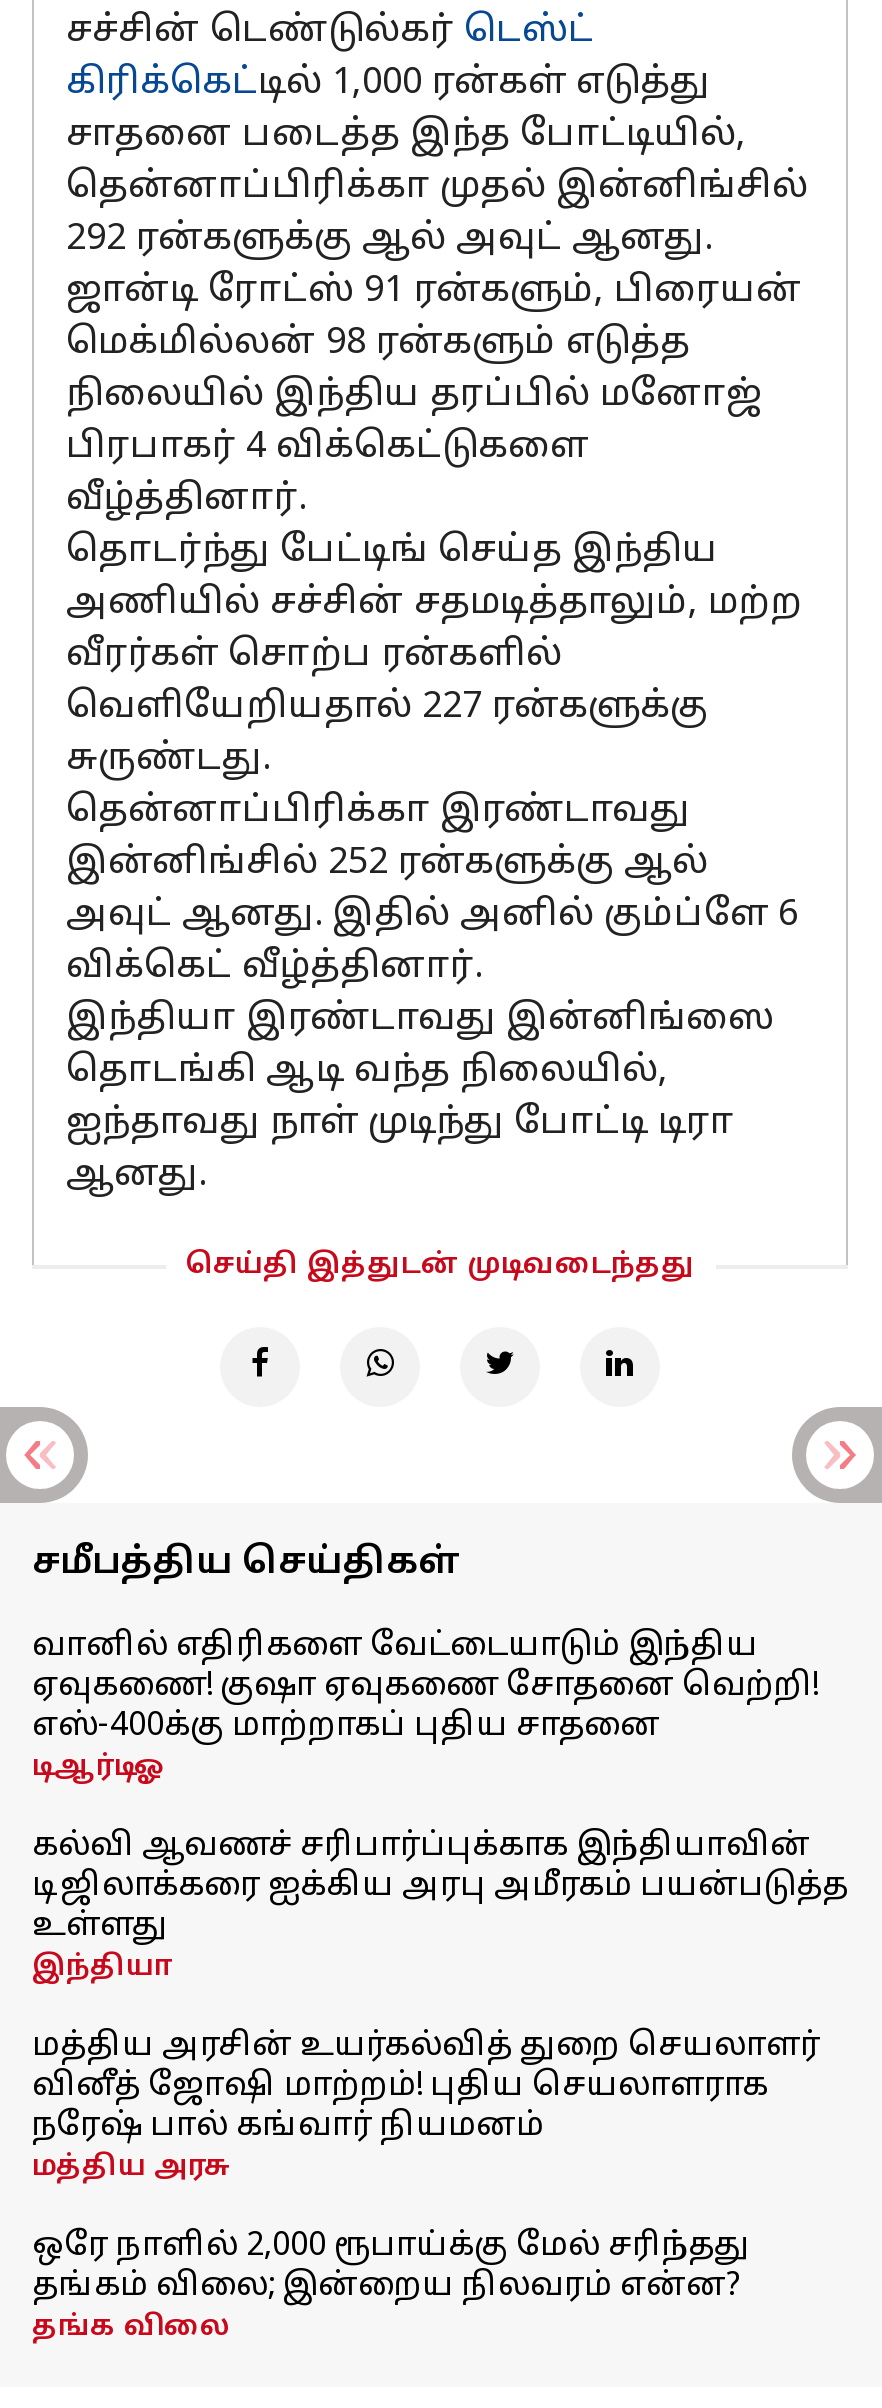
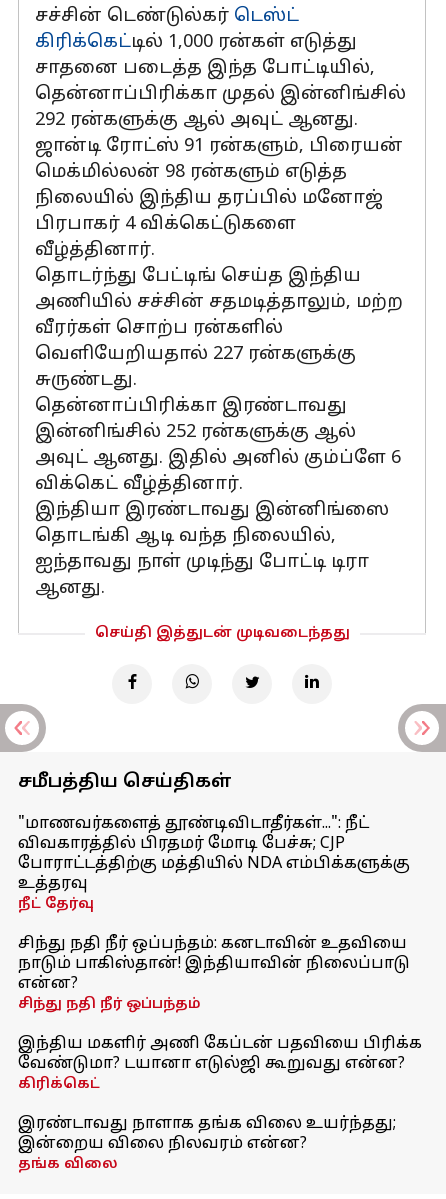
- வானில் எதிரிகளை வேட்டையாடும் இந்திய
- ஏவுகணை! குஷா ஏவுகணை சோதனை வெற்றி!
- எஸ்-400க்கு மாற்றாகப் புதிய சாதனை
- டிஆர்டிஓ
+ "மாணவர்களைத் தூண்டிவிடாதீர்கள்...": நீட்
+ விவகாரத்தில் பிரதமர் மோடி பேச்சு; CJP
+ போராட்டத்திற்கு மத்தியில் NDA எம்பிக்களுக்கு
+ உத்தரவு
+ நீட் தேர்வு

- கல்வி ஆவணச் சரிபார்ப்புக்காக இந்தியாவின்
- டிஜிலாக்கரை ஐக்கிய அரபு அமீரகம் பயன்படுத்த
- உள்ளது
- இந்தியா
+ சிந்து நதி நீர் ஒப்பந்தம்: கனடாவின் உதவியை
+ நாடும் பாகிஸ்தான்! இந்தியாவின் நிலைப்பாடு
+ என்ன?
+ சிந்து நதி நீர் ஒப்பந்தம்

- மத்திய அரசின் உயர்கல்வித் துறை செயலாளர்
- வினீத் ஜோஷி மாற்றம்! புதிய செயலாளராக
- நரேஷ் பால் கங்வார் நியமனம்
- மத்திய அரசு
+ இந்திய மகளிர் அணி கேப்டன் பதவியை பிரிக்க
+ வேண்டுமா? டயானா எடுல்ஜி கூறுவது என்ன?
+ கிரிக்கெட்

- ஒரே நாளில் 2,000 ரூபாய்க்கு மேல் சரிந்தது
- தங்கம் விலை; இன்றைய நிலவரம் என்ன?
+ இரண்டாவது நாளாக தங்க விலை உயர்ந்தது;
+ இன்றைய விலை நிலவரம் என்ன?
